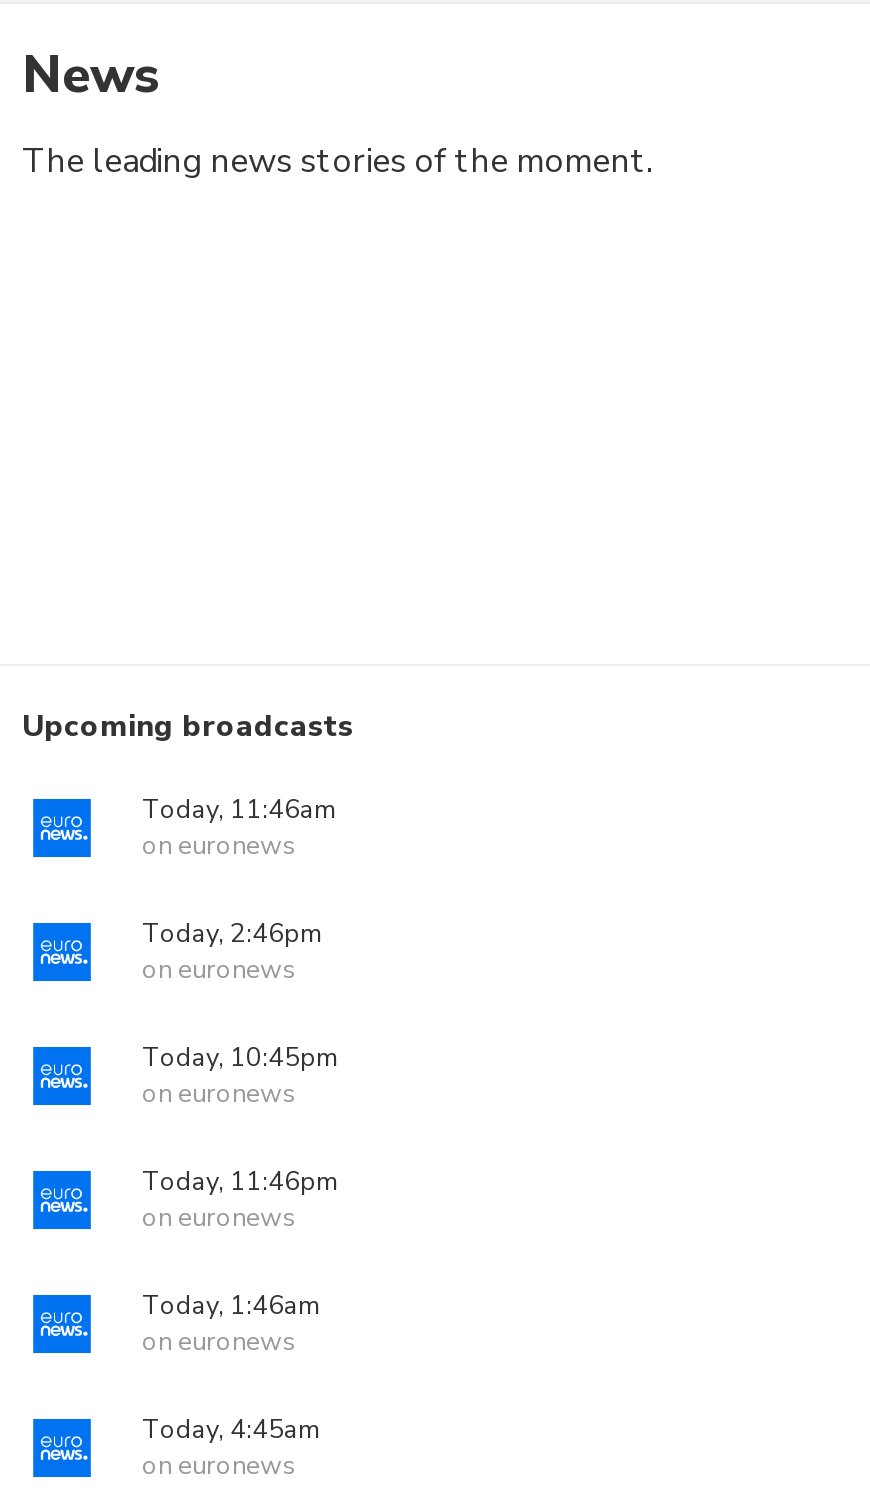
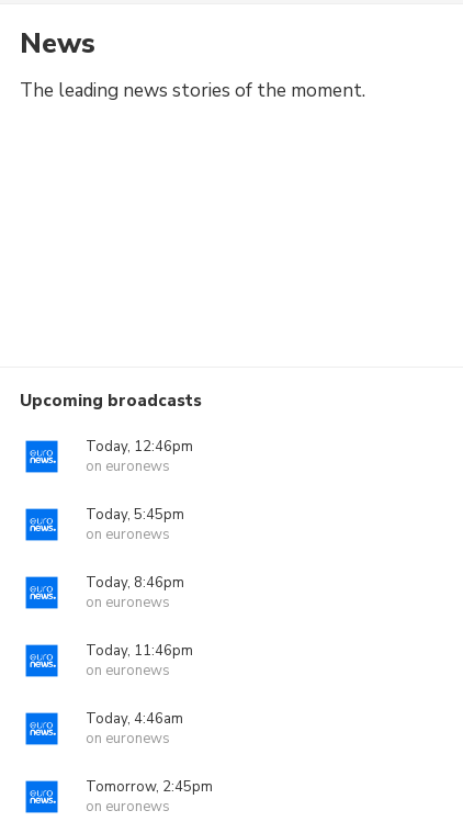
- Today, 11:46am
+ Today, 12:46pm

- Today, 2:46pm
+ Today, 5:45pm

- Today, 10:45pm
+ Today, 8:46pm

- Today, 1:46am
+ Today, 4:46am

- Today, 4:45am
+ Tomorrow, 2:45pm
